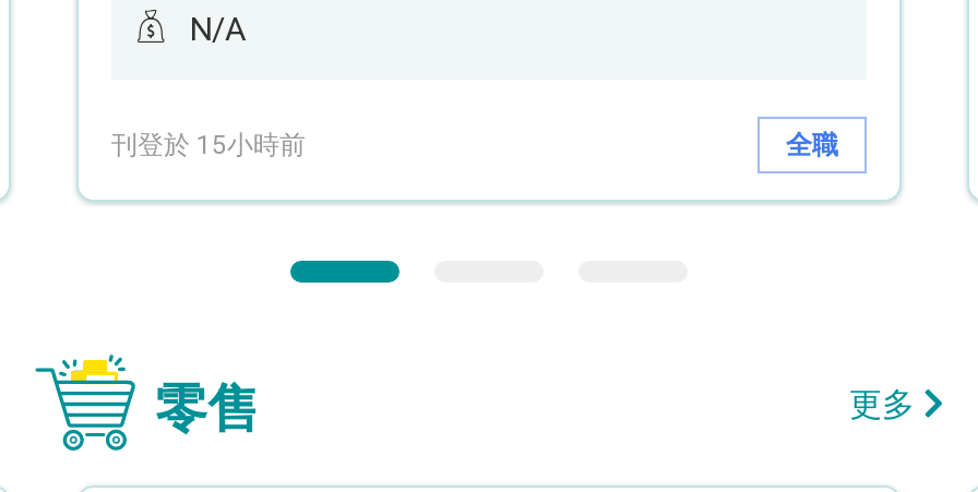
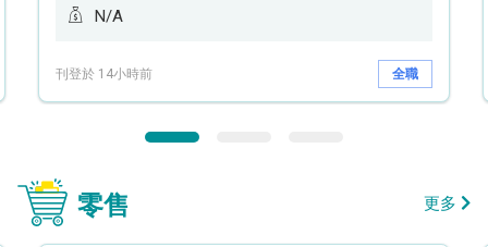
- 刊登於 15小時前
+ 刊登於 14小時前
